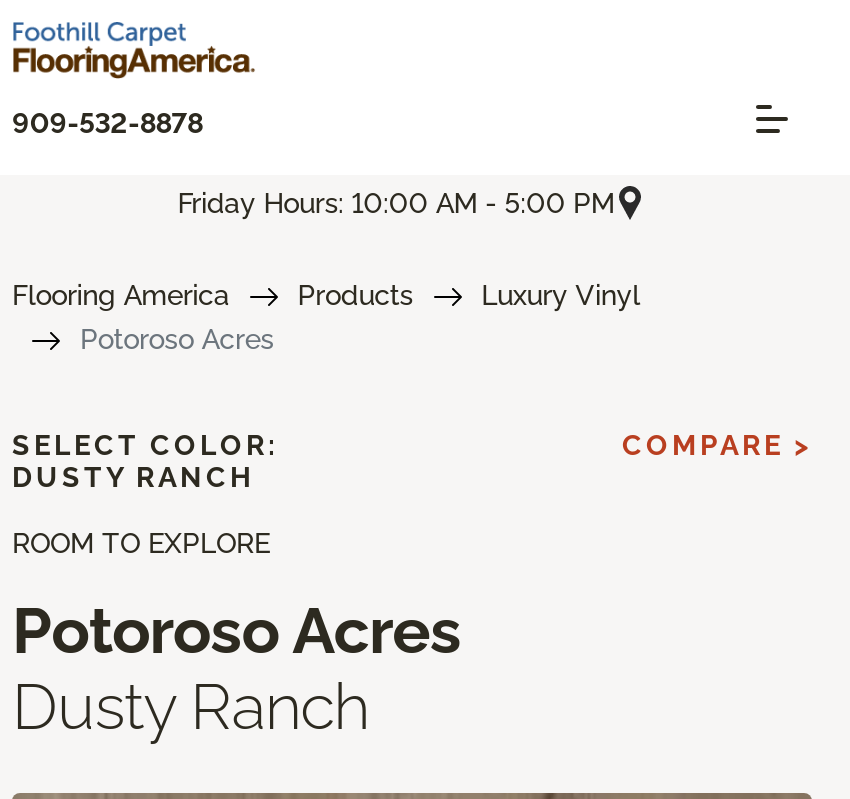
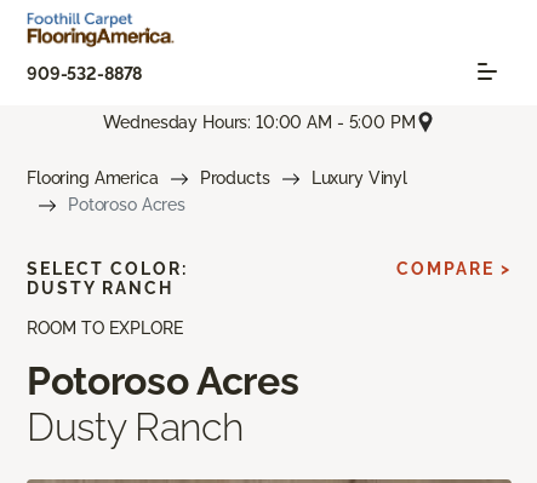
- Friday Hours: 10:00 AM - 5:00 PM
+ Wednesday Hours: 10:00 AM - 5:00 PM
